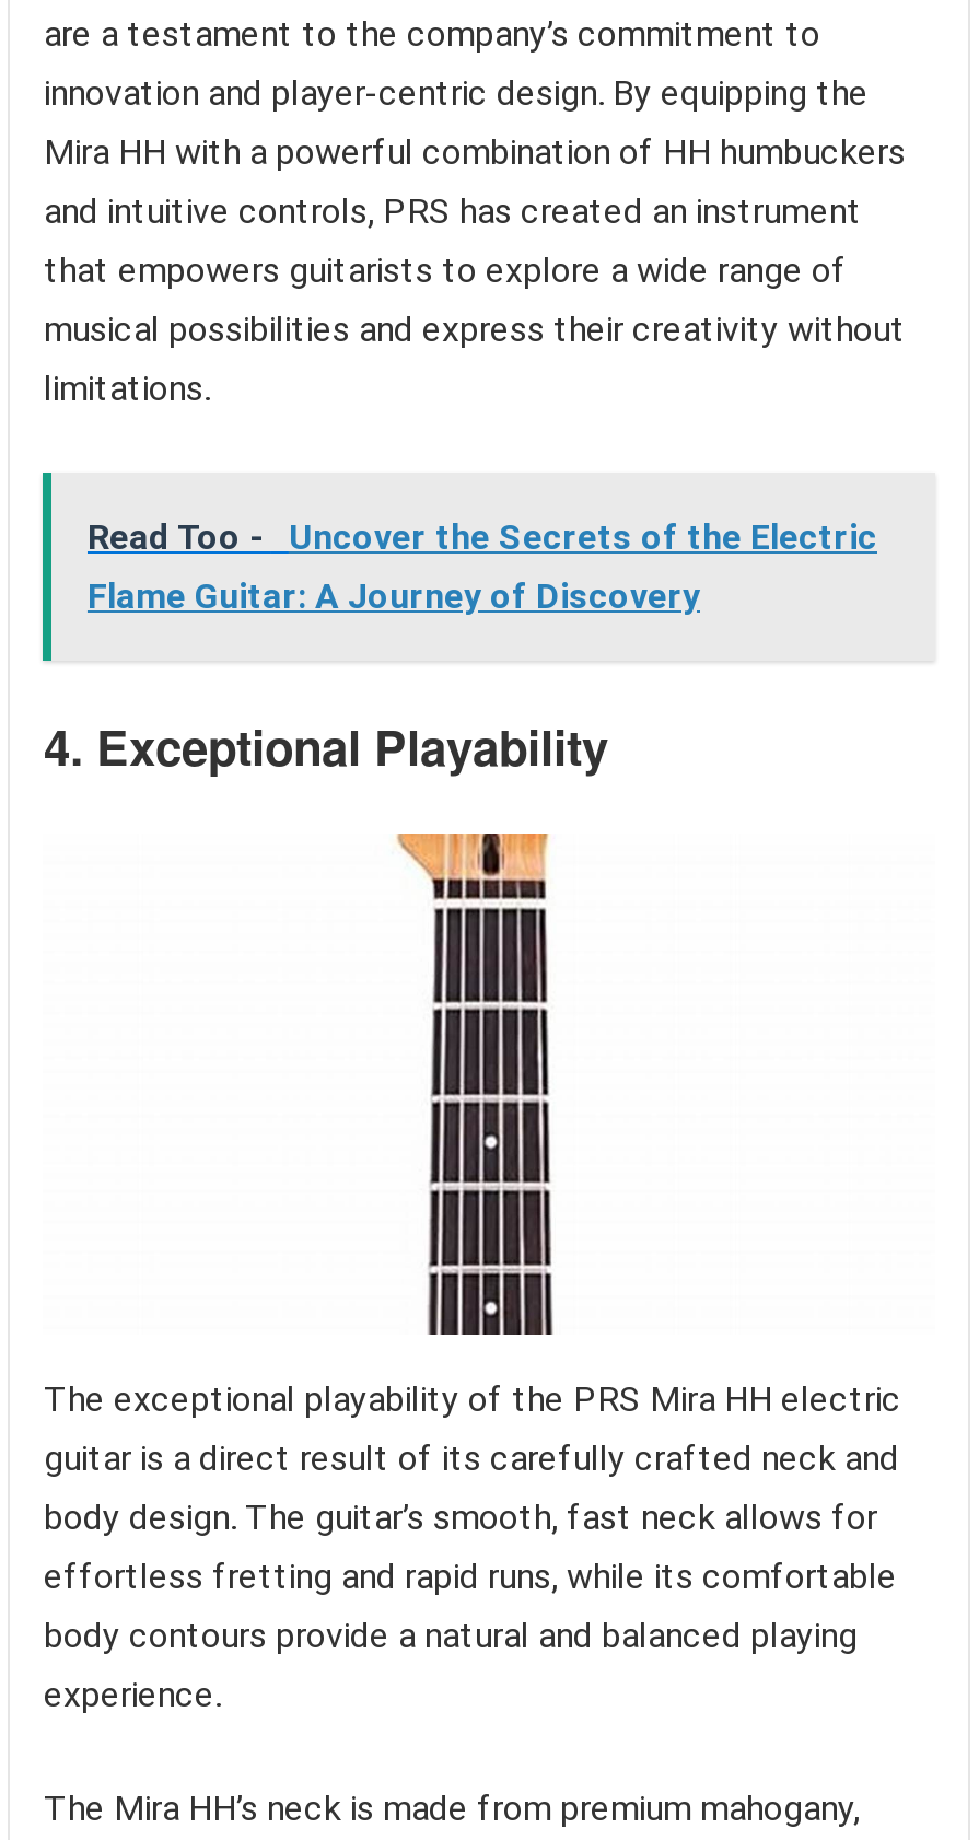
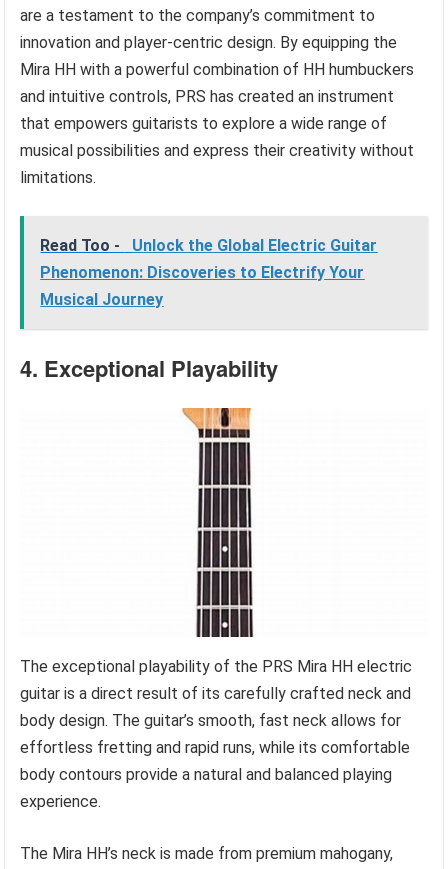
- Read Too - Uncover the Secrets of the Electric
- Flame Guitar: A Journey of Discovery
+ Read Too - Unlock the Global Electric Guitar
+ Phenomenon: Discoveries to Electrify Your
+ Musical Journey
